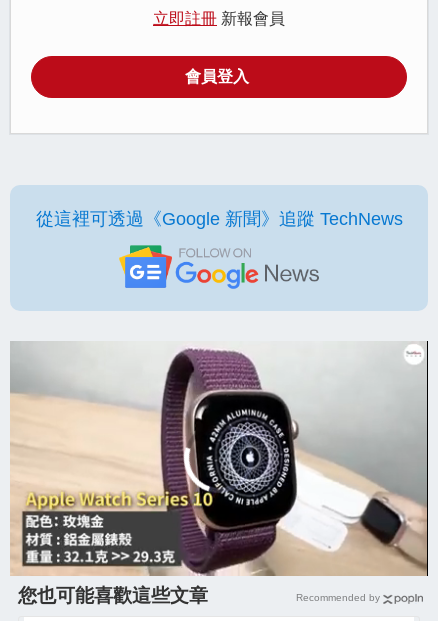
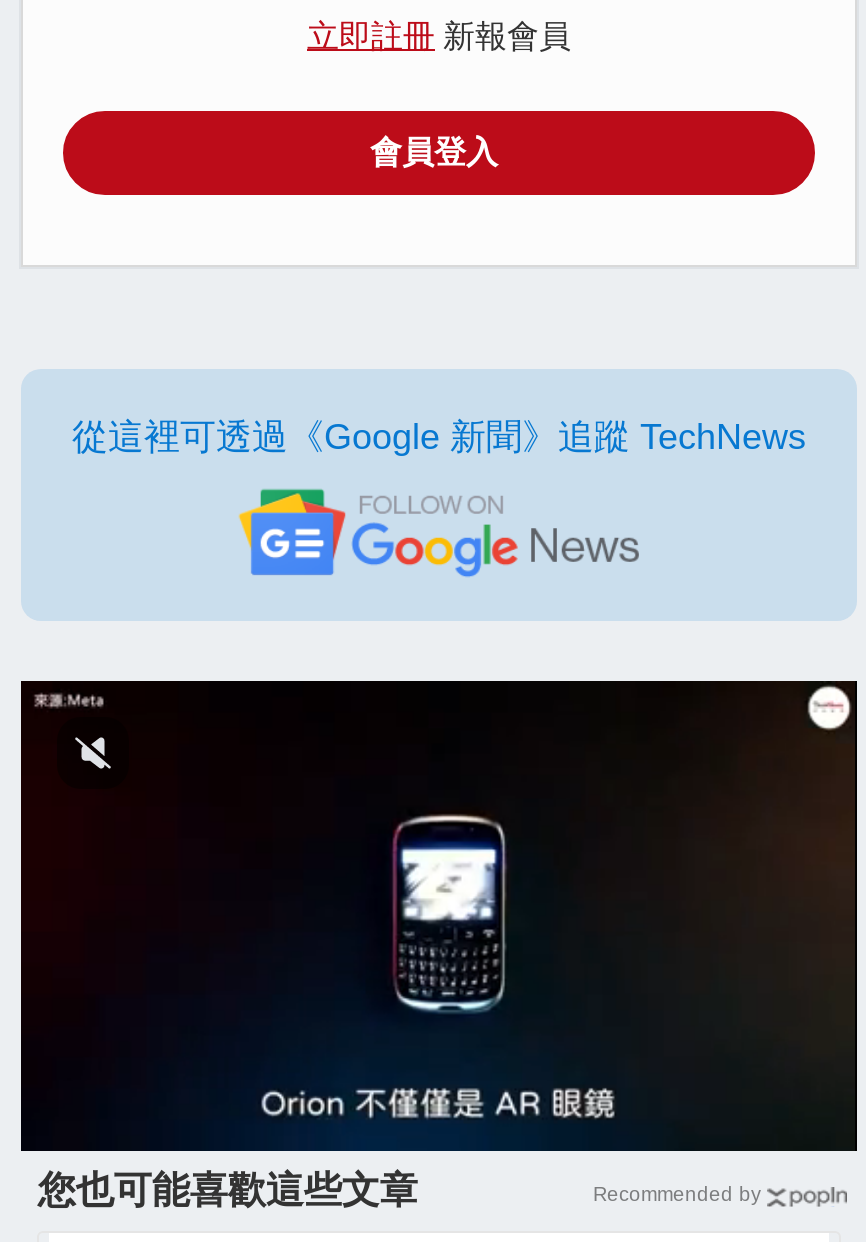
- [image]
+ [image]
